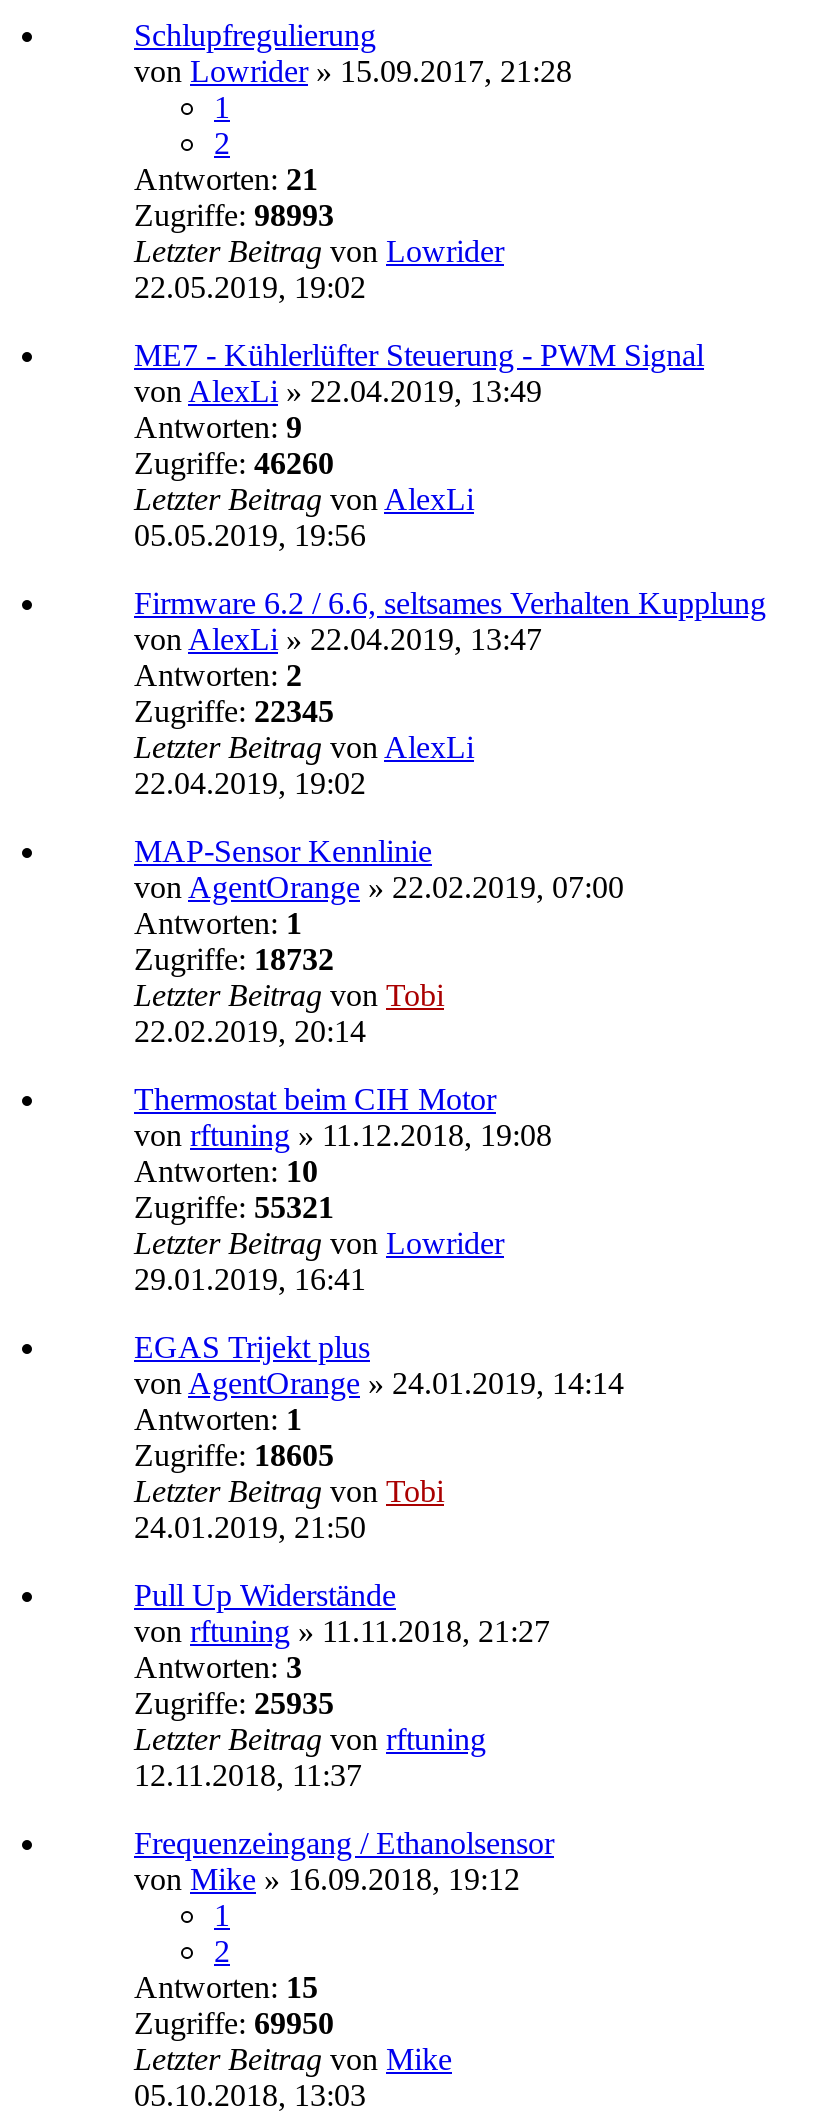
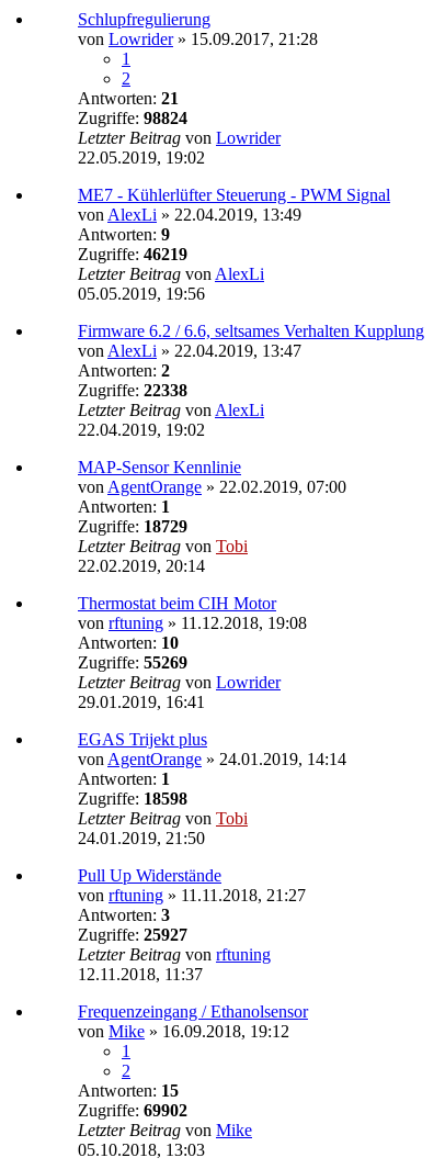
- Zugriffe: 98993
+ Zugriffe: 98824

- Zugriffe: 46260
+ Zugriffe: 46219

- Zugriffe: 22345
+ Zugriffe: 22338

- Zugriffe: 18732
+ Zugriffe: 18729

- Zugriffe: 55321
+ Zugriffe: 55269

- Zugriffe: 18605
+ Zugriffe: 18598

- Zugriffe: 25935
+ Zugriffe: 25927

- Zugriffe: 69950
+ Zugriffe: 69902
